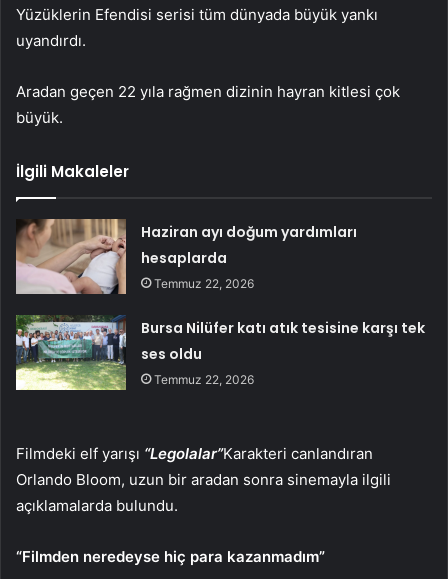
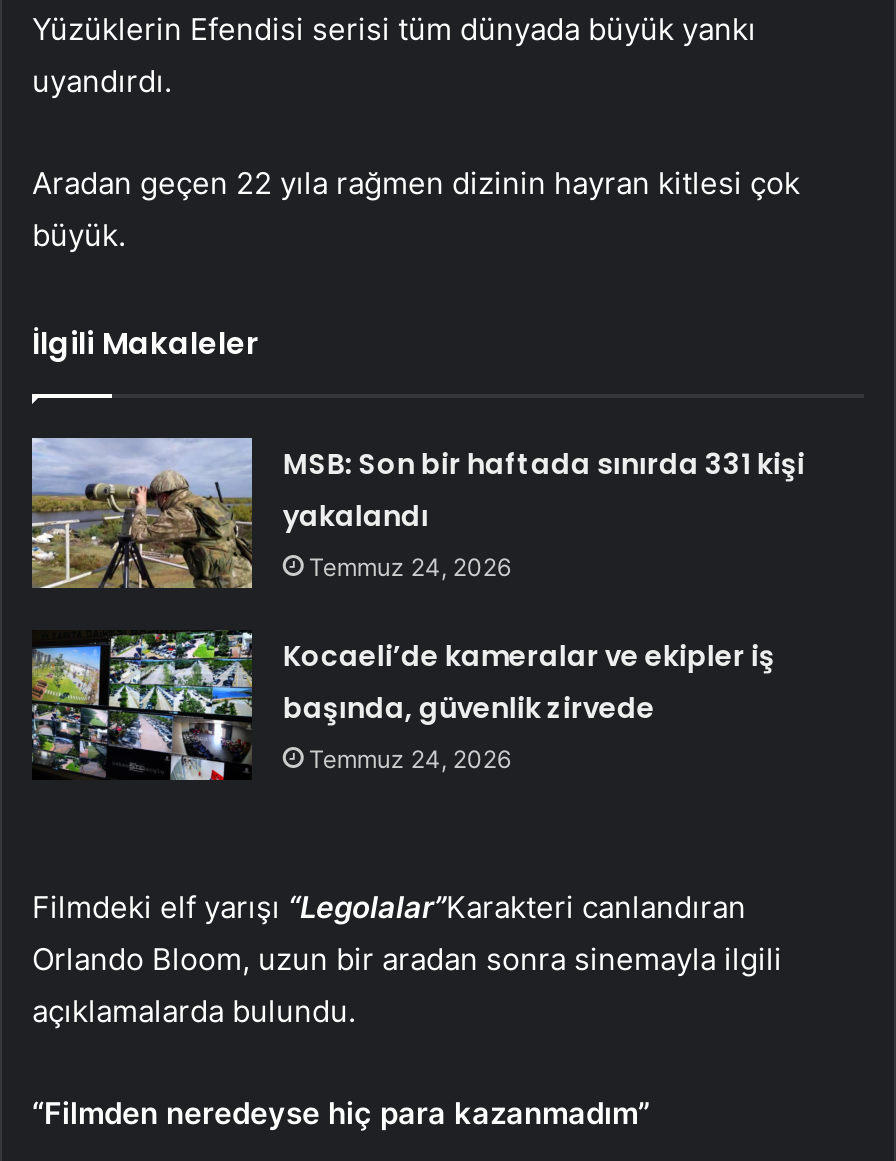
- [image]
- Haziran ayı doğum yardımları
- hesaplarda
- Temmuz 22, 2026
+ [image]
+ MSB: Son bir haftada sınırda 331 kişi
+ yakalandı
+ Temmuz 24, 2026

- [image]
- Bursa Nilüfer katı atık tesisine karşı tek
- ses oldu
- Temmuz 22, 2026
+ [image]
+ Kocaeli’de kameralar ve ekipler iş
+ başında, güvenlik zirvede
+ Temmuz 24, 2026
